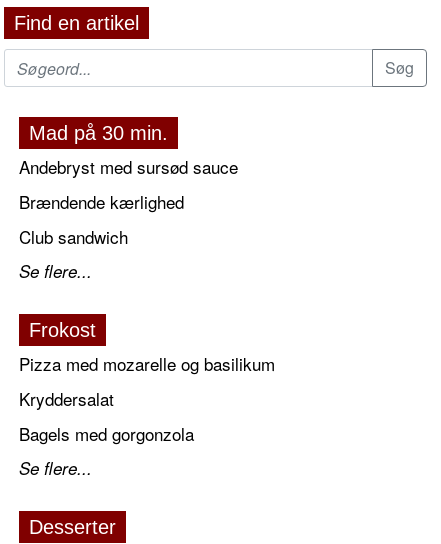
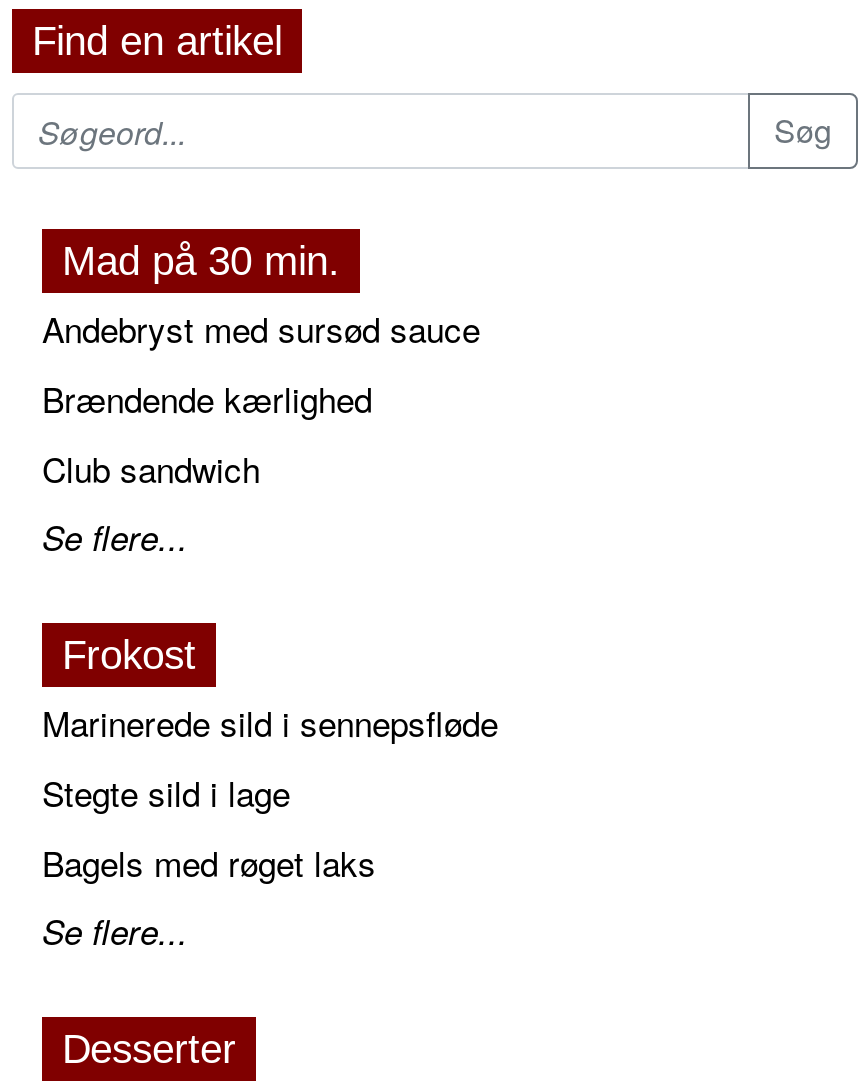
- Pizza med mozarelle og basilikum
- Kryddersalat
- Bagels med gorgonzola
+ Marinerede sild i sennepsfløde
+ Stegte sild i lage
+ Bagels med røget laks
